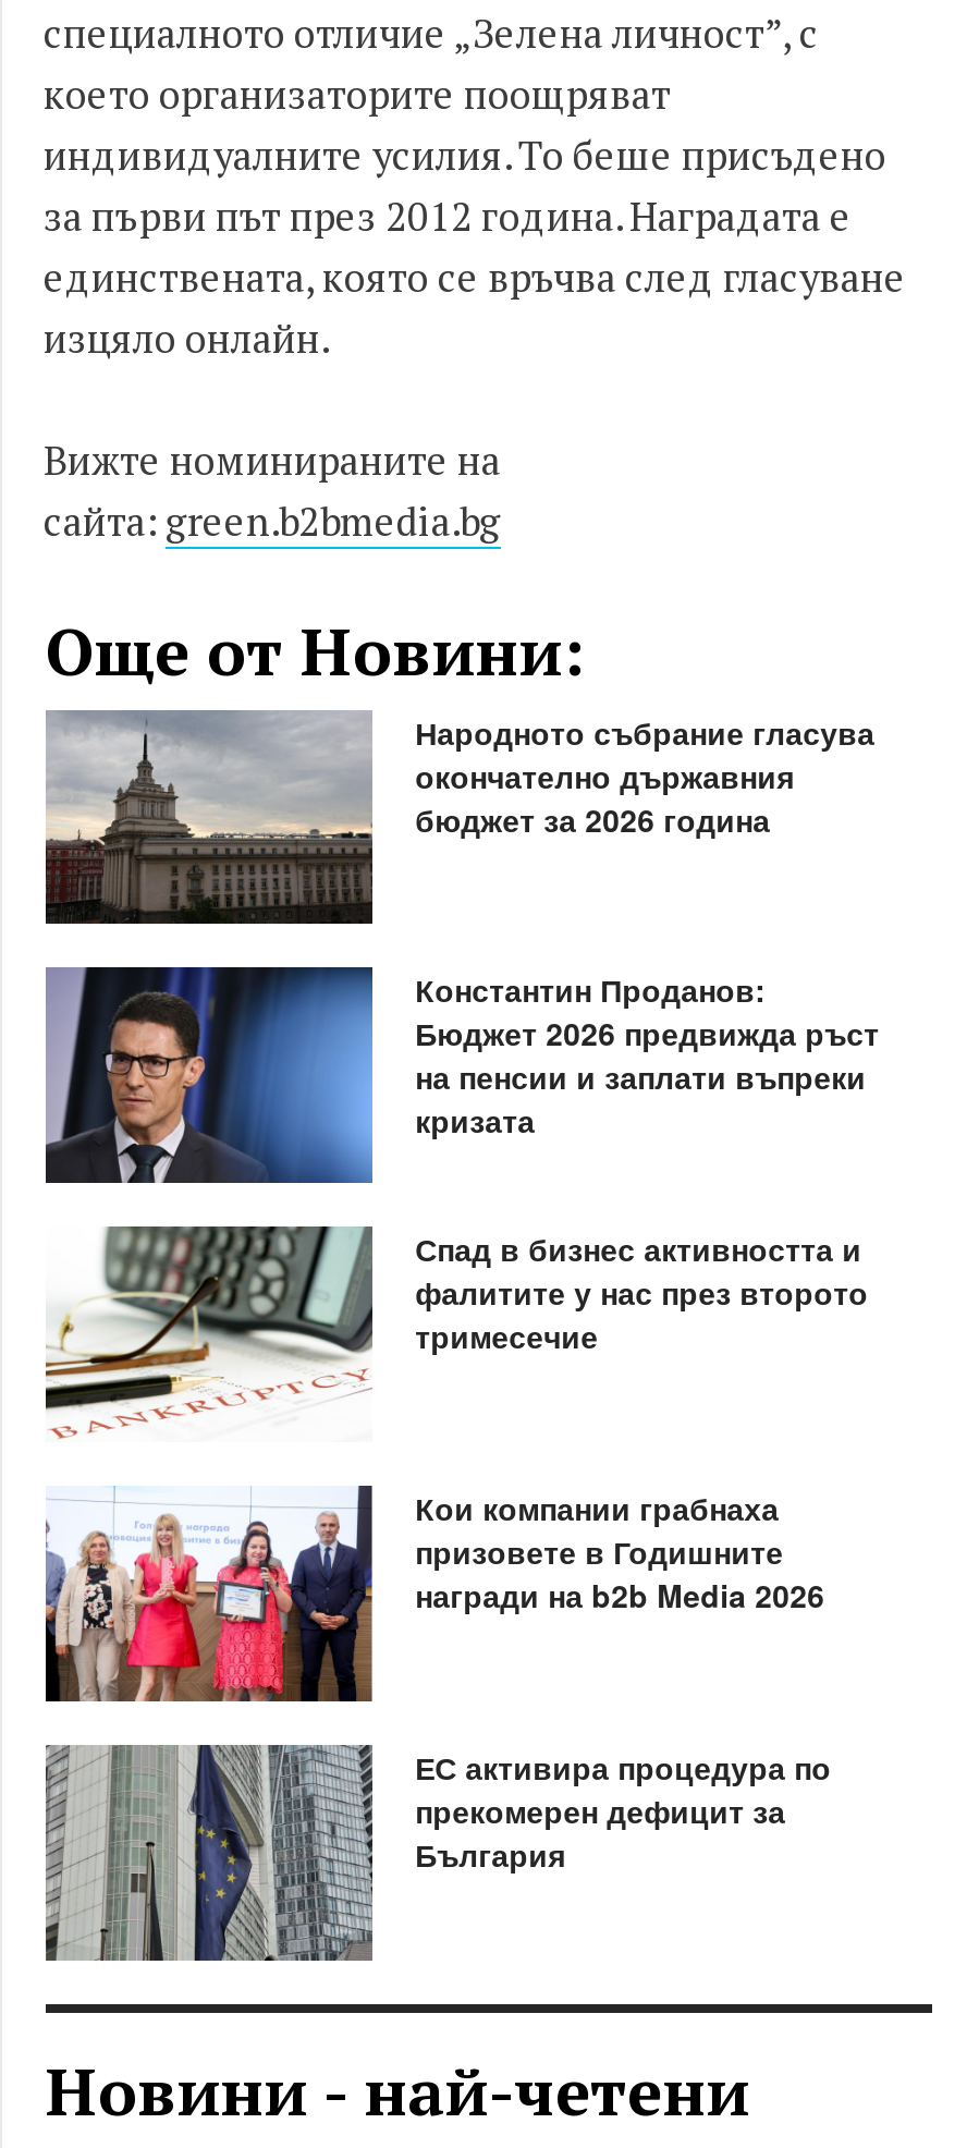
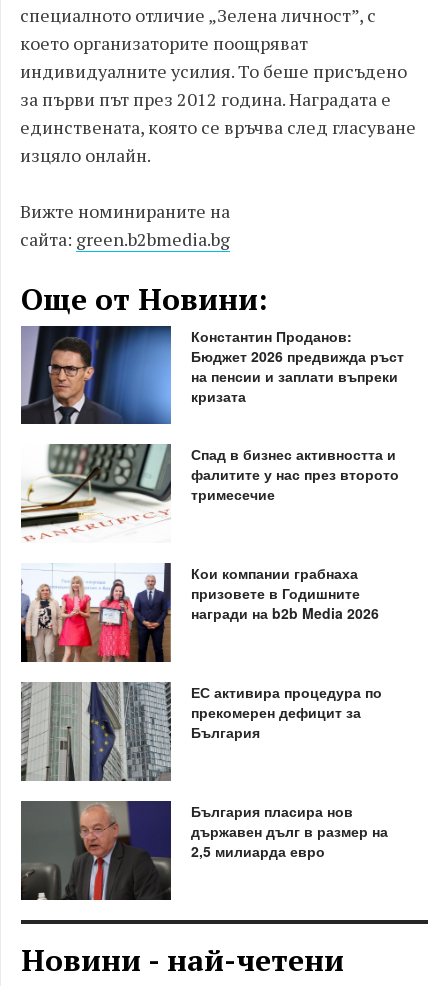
- [image]
- Народното събрание гласува
- окончателно държавния
- бюджет за 2026 година

moved up: [image] | Константин Проданов: | Бюджет 2026 предвижда ръст | ... | прекомерен дефицит за | България

+ [image]
+ България пласира нов
+ държавен дълг в размер на
+ 2,5 милиарда евро
